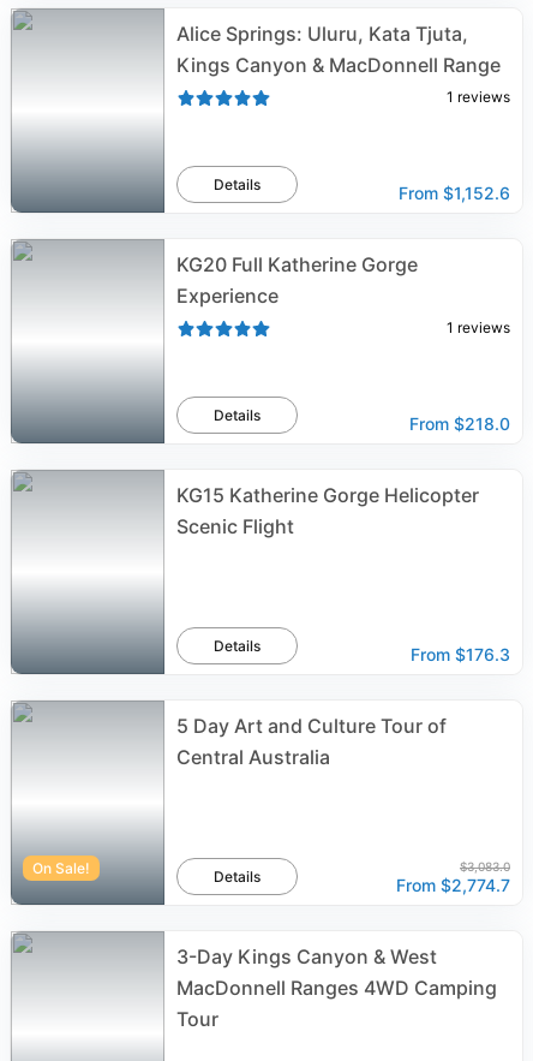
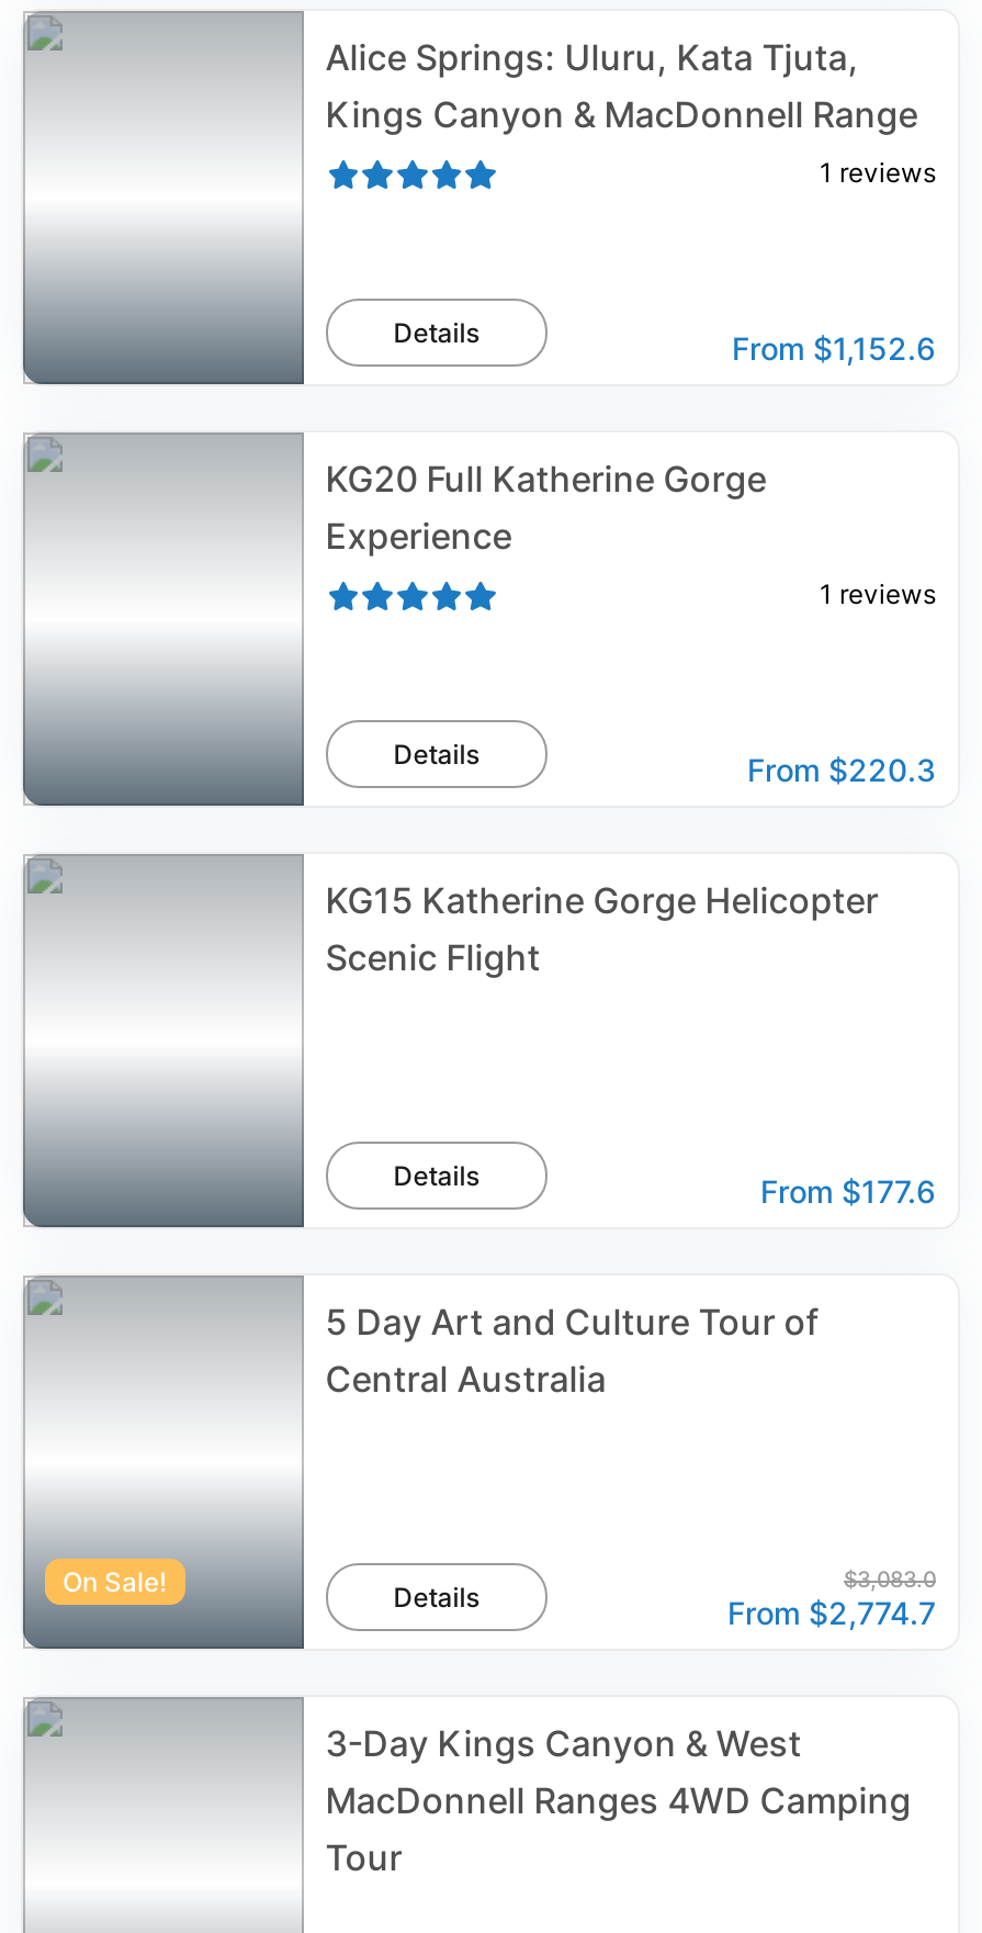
- From $218.0
+ From $220.3

- From $176.3
+ From $177.6
